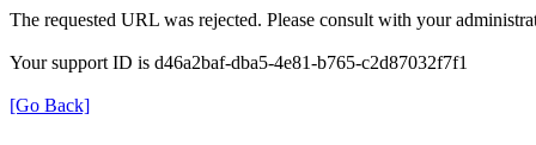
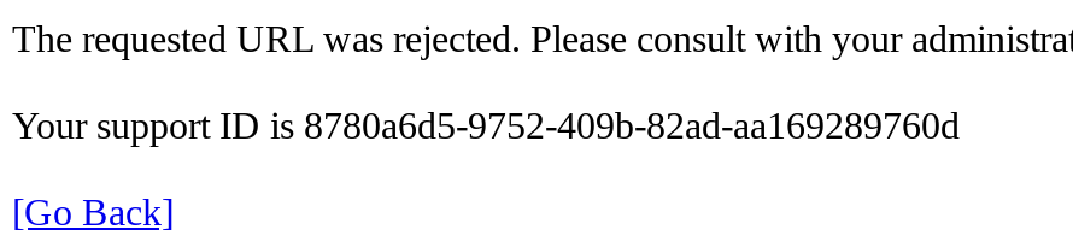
- Your support ID is d46a2baf-dba5-4e81-b765-c2d87032f7f1
+ Your support ID is 8780a6d5-9752-409b-82ad-aa169289760d
